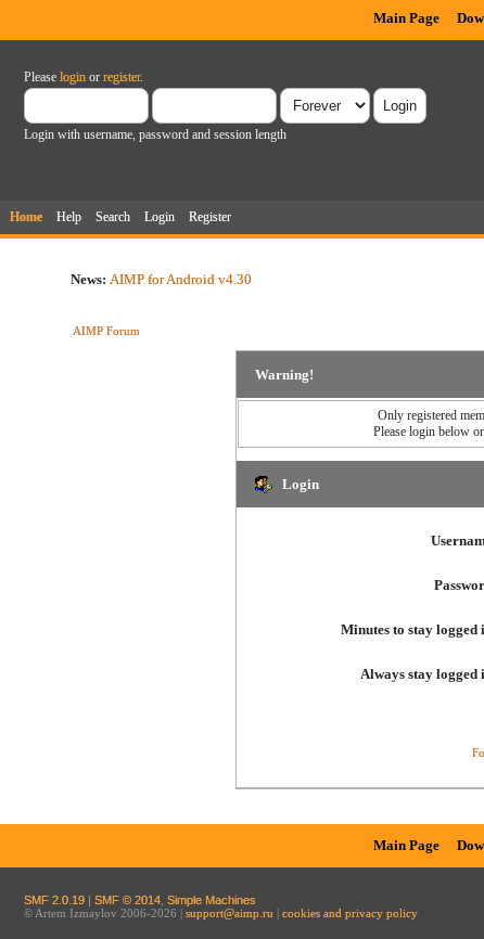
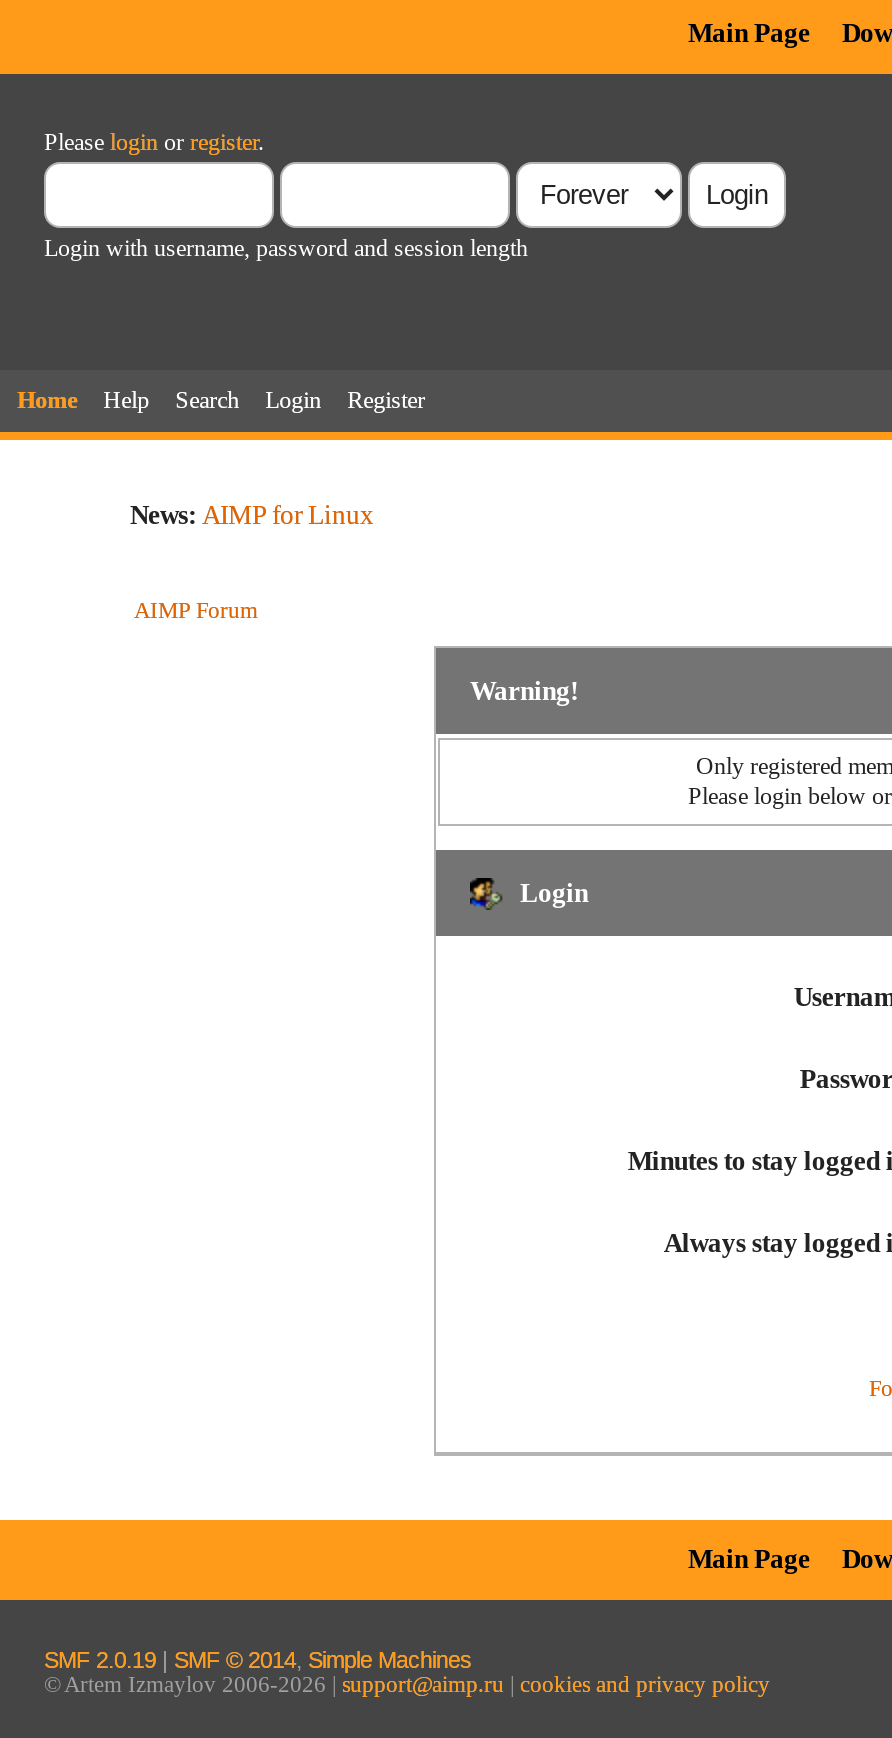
- News: AIMP for Android v4.30
+ News: AIMP for Linux
